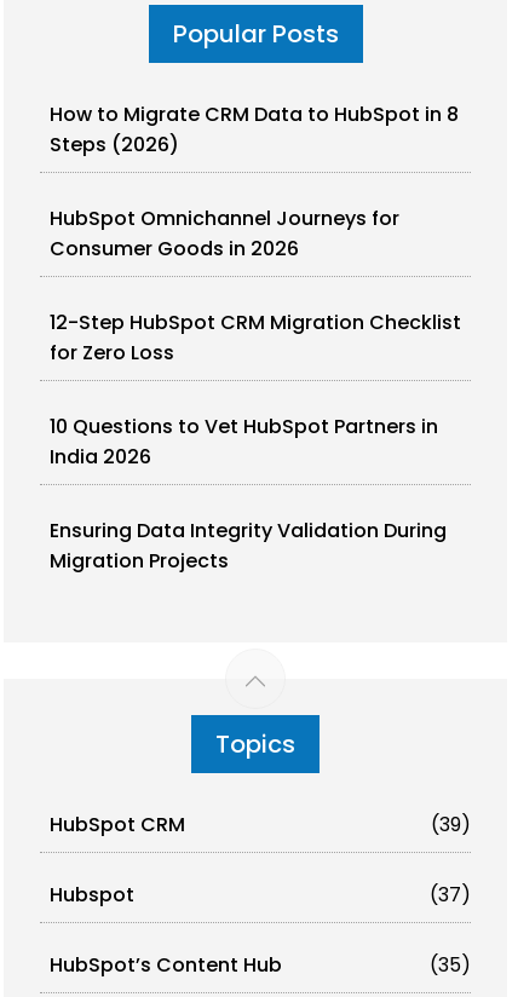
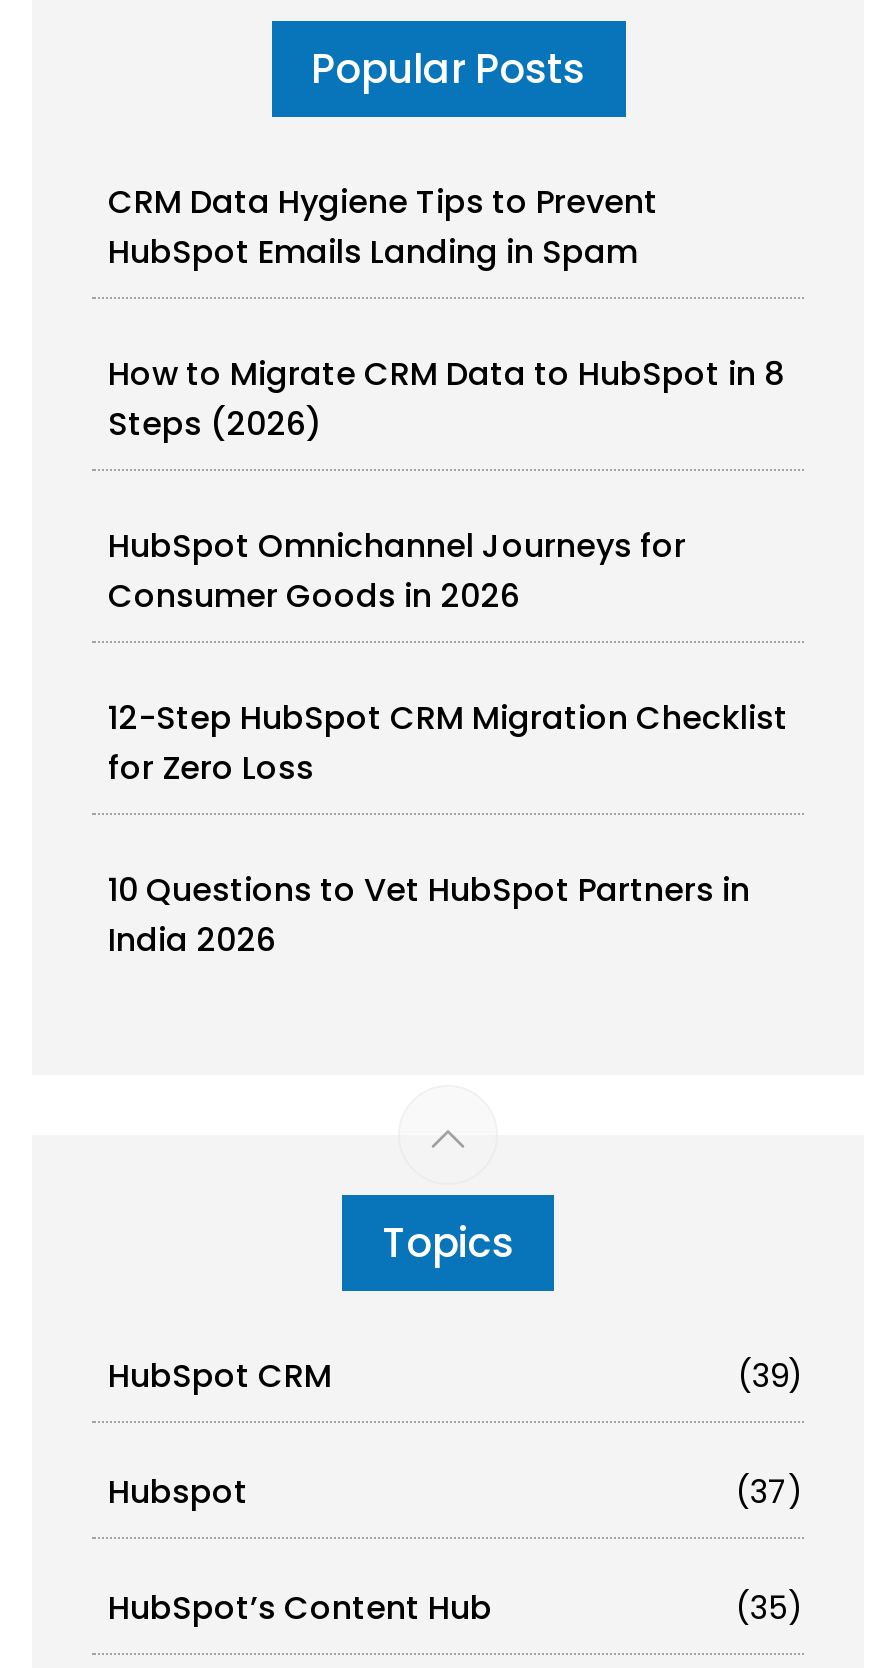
+ CRM Data Hygiene Tips to Prevent
+ HubSpot Emails Landing in Spam

moved down: How to Migrate CRM Data to HubSpot in 8 | Steps (2026) | HubSpot Omnichannel Journeys for | Consumer Goods in 2026 | 12-Step HubSpot CRM Migration Checklist | for Zero Loss | 10 Questions to Vet HubSpot Partners in | India 2026

- Ensuring Data Integrity Validation During
- Migration Projects
